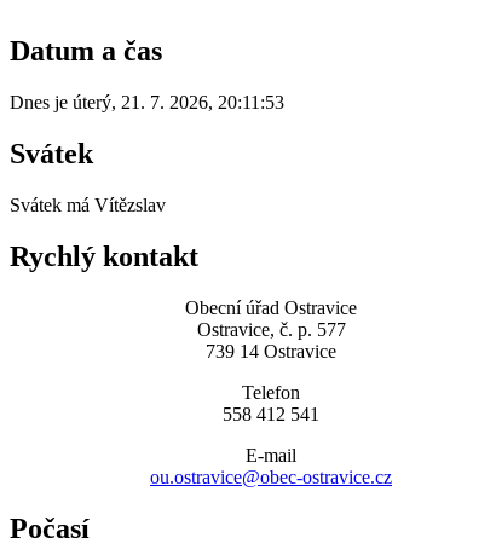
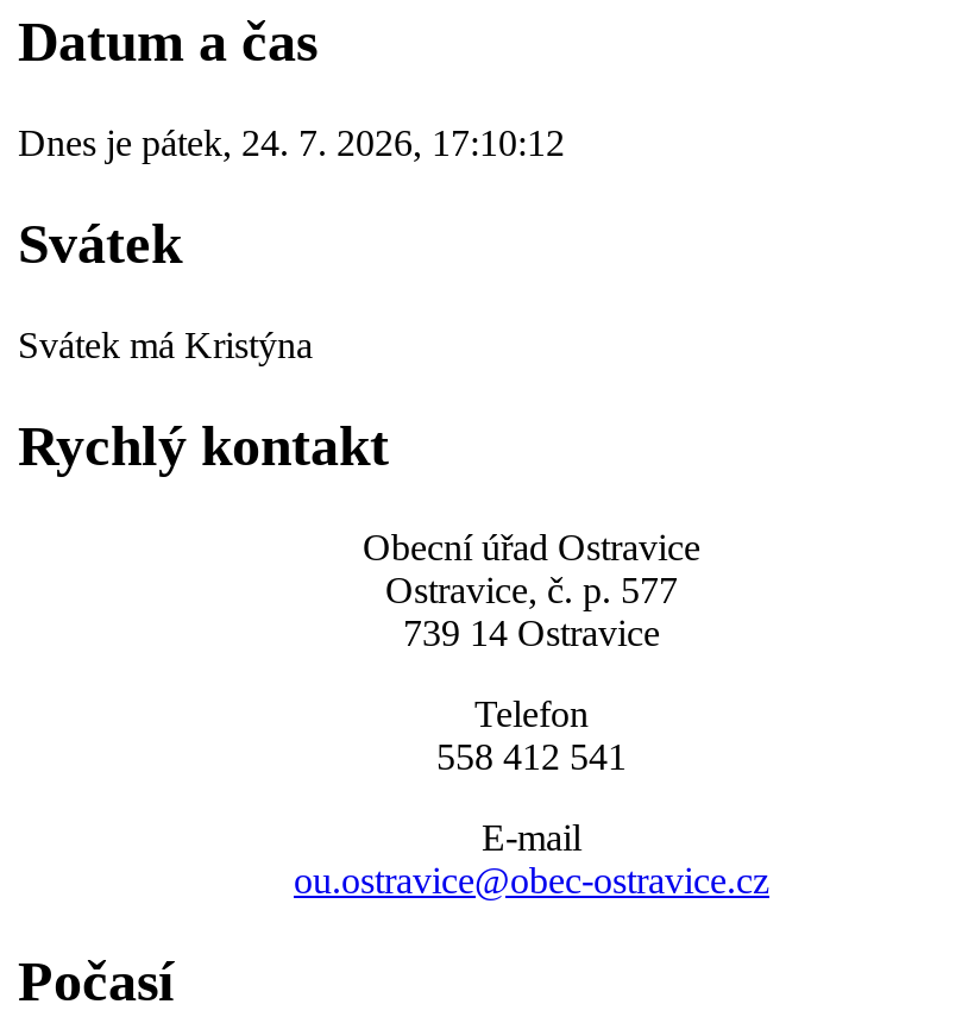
- Dnes je úterý, 21. 7. 2026, 20:11:53
+ Dnes je pátek, 24. 7. 2026, 17:10:12

- Svátek má Vítězslav
+ Svátek má Kristýna
